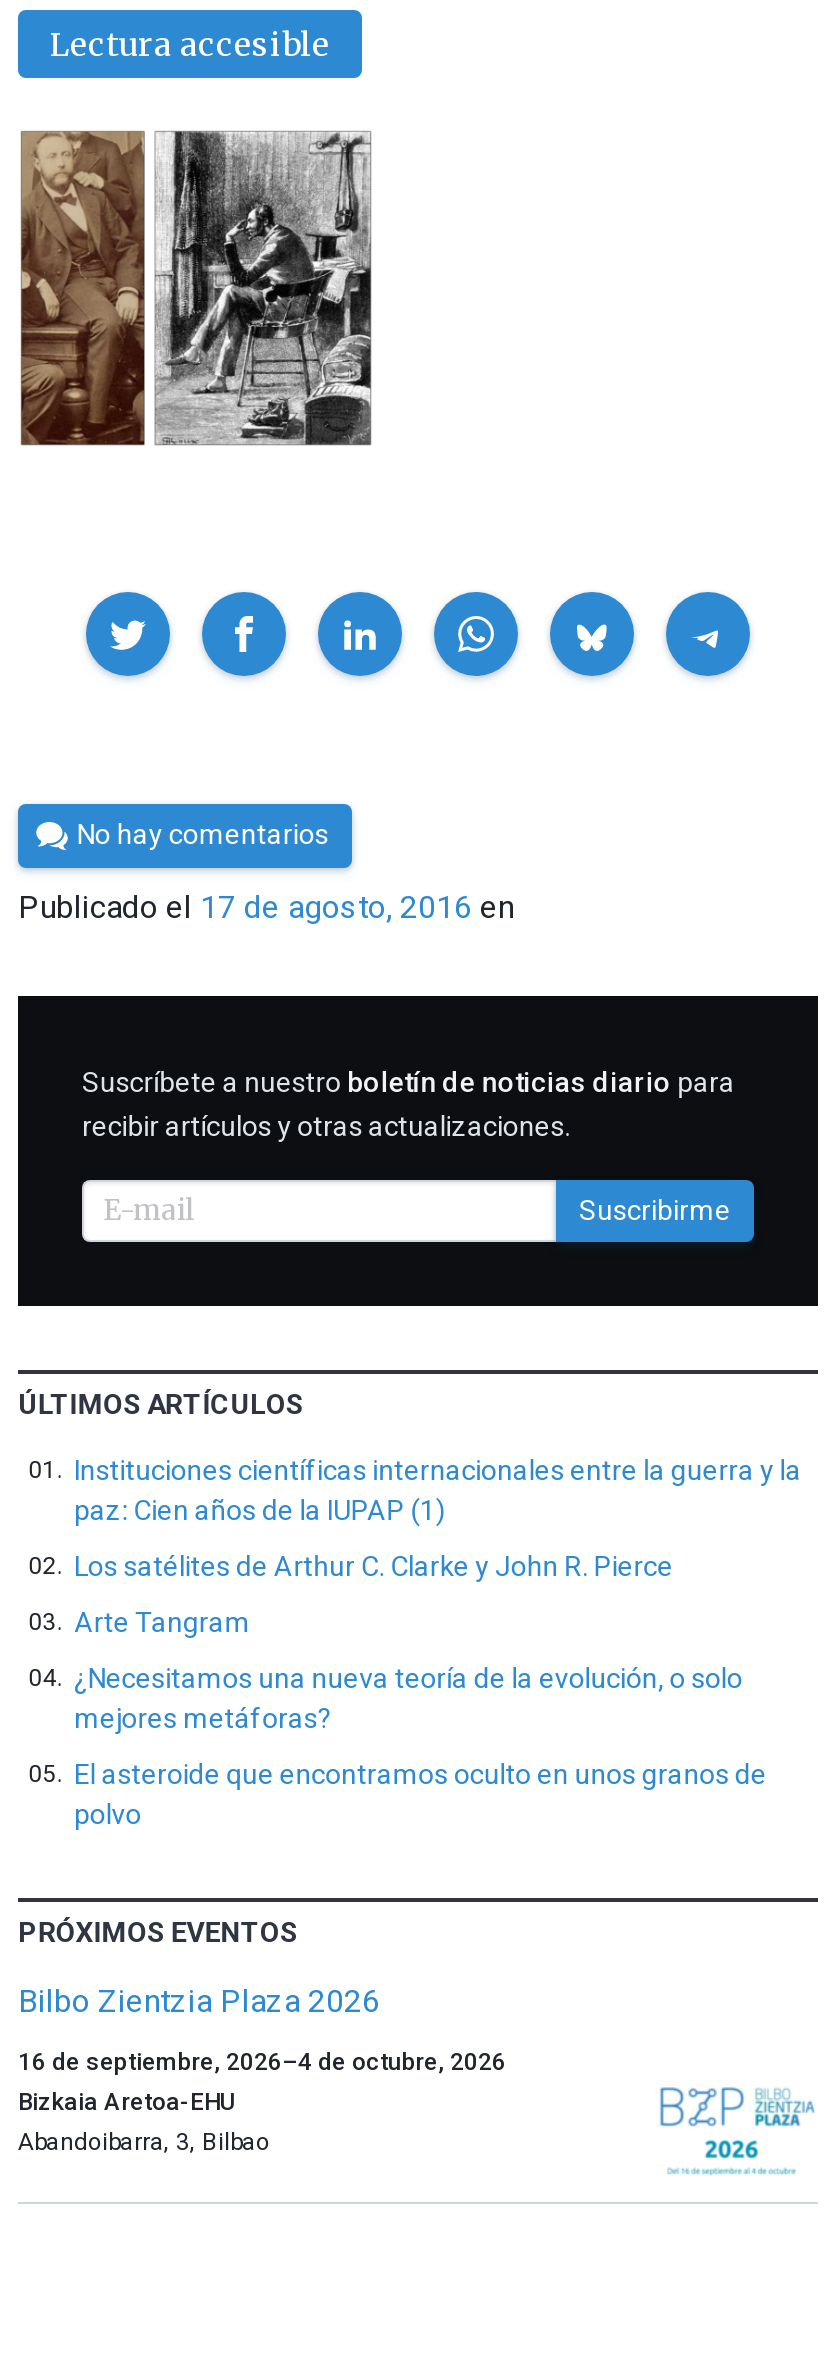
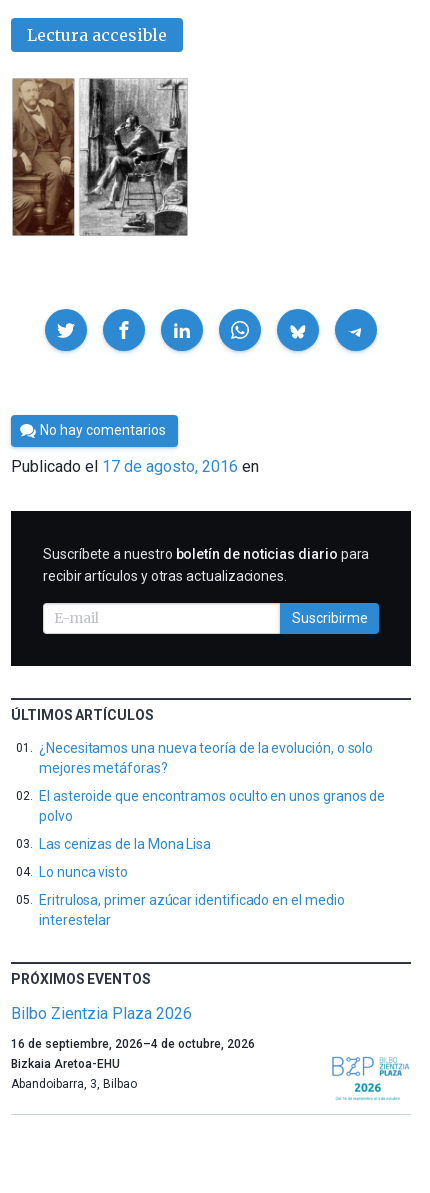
- Instituciones científicas internacionales entre la guerra y la
- paz: Cien años de la IUPAP (1)
- Los satélites de Arthur C. Clarke y John R. Pierce
- Arte Tangram

moved up: ¿Necesitamos una nueva teoría de la evolución, o solo | mejores metáforas? | El asteroide que encontramos oculto en unos granos de | polvo

+ Las cenizas de la Mona Lisa
+ Lo nunca visto
+ Eritrulosa, primer azúcar identificado en el medio
+ interestelar
